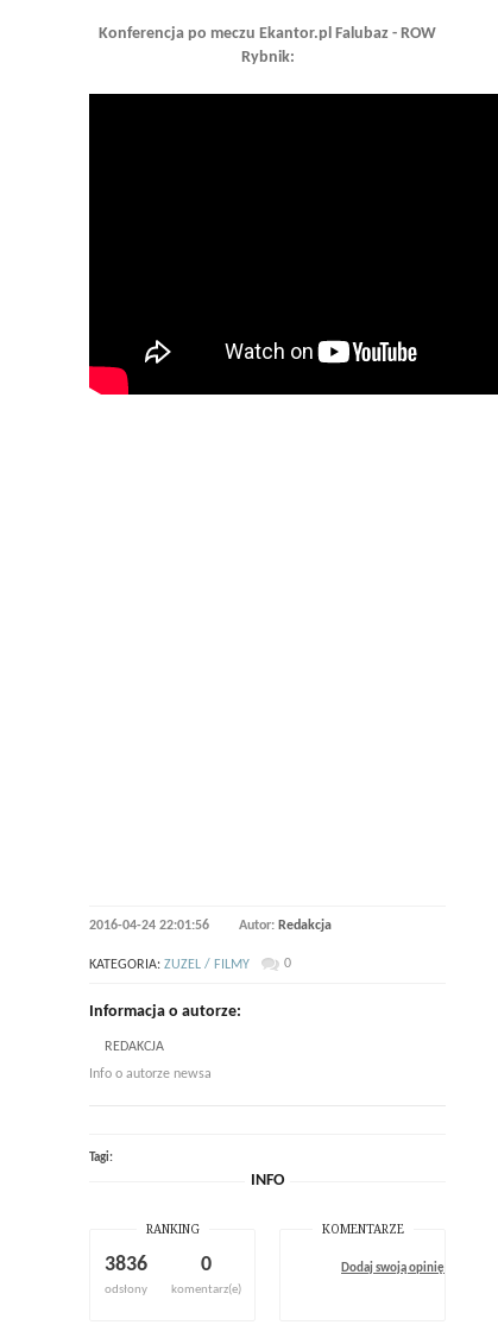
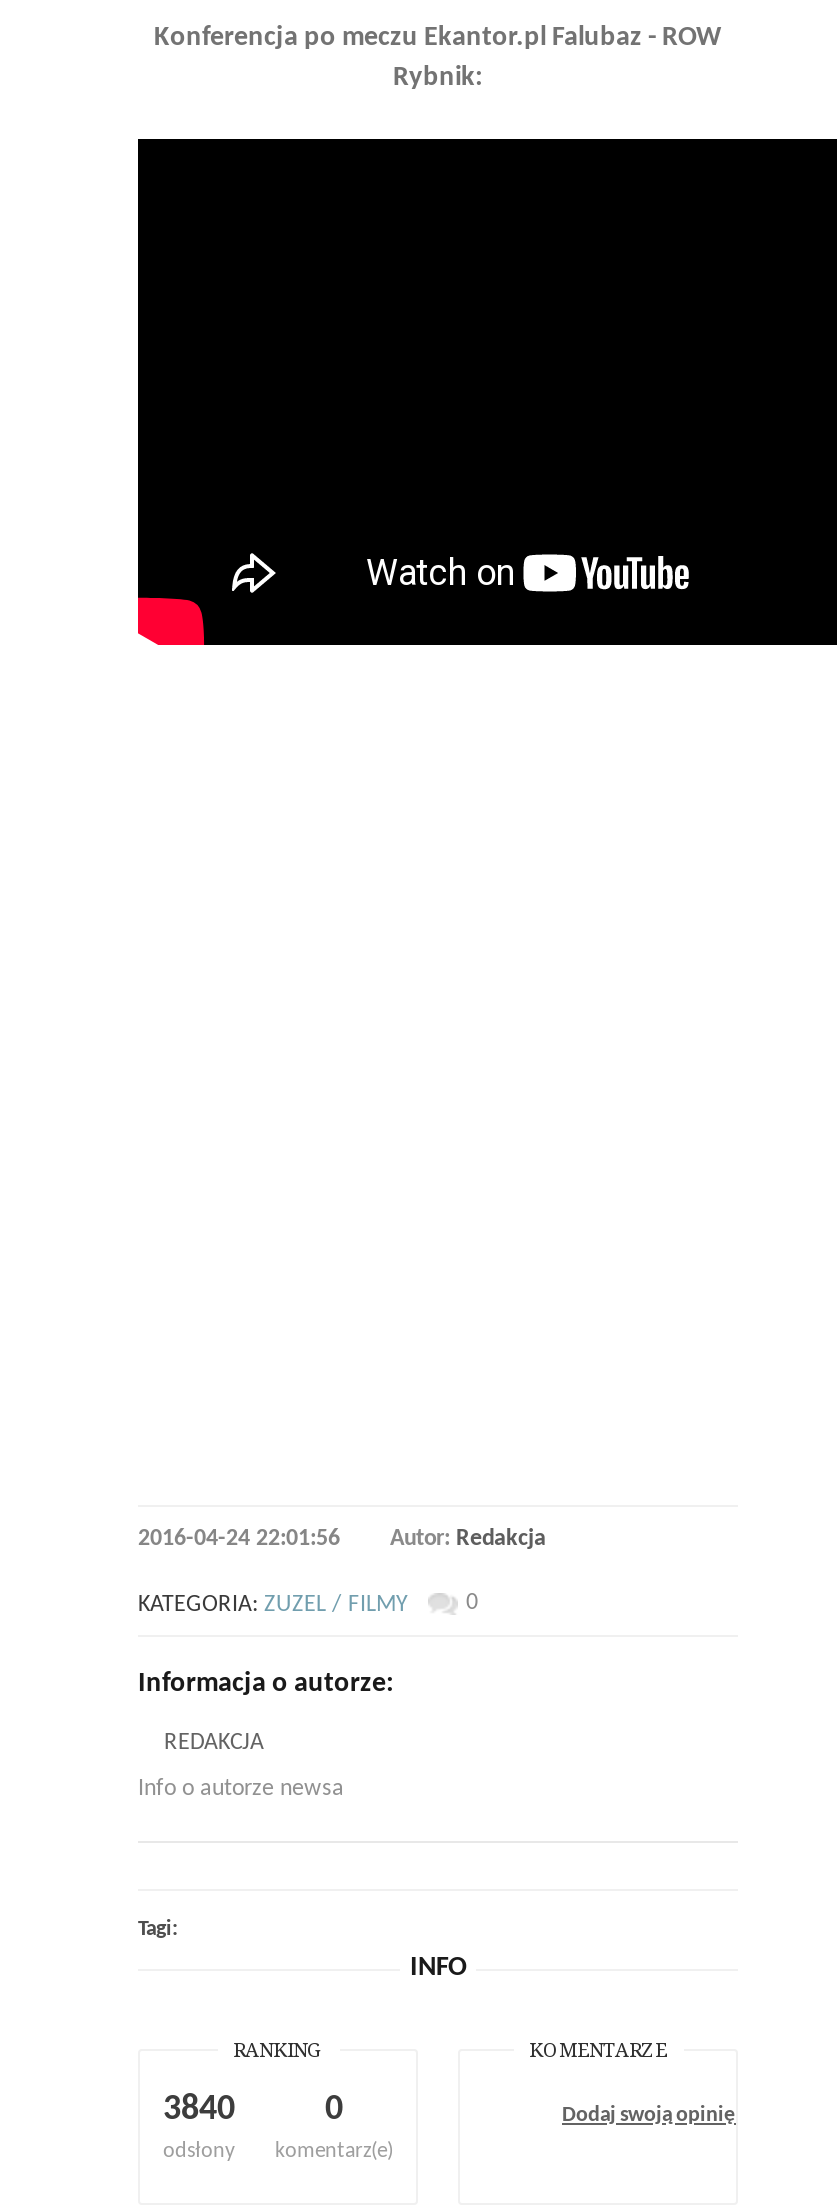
- 3836
+ 3840
